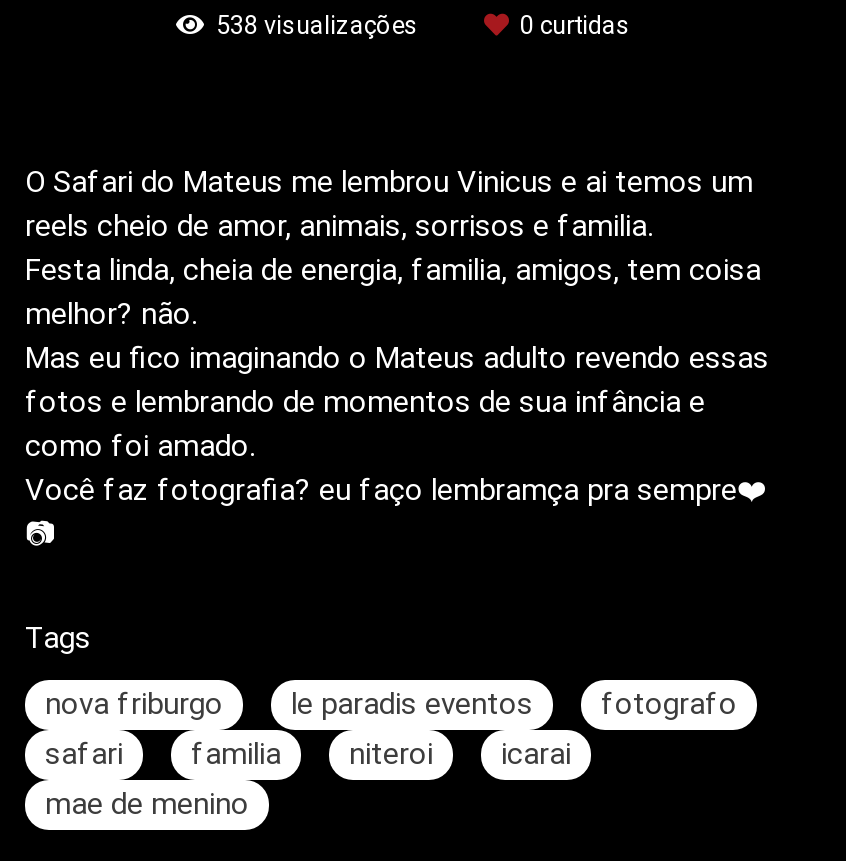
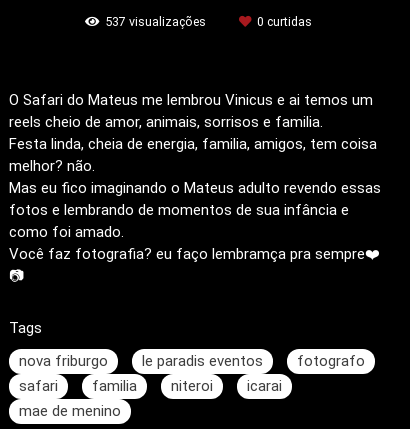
- 538 visualizações
+ 537 visualizações
